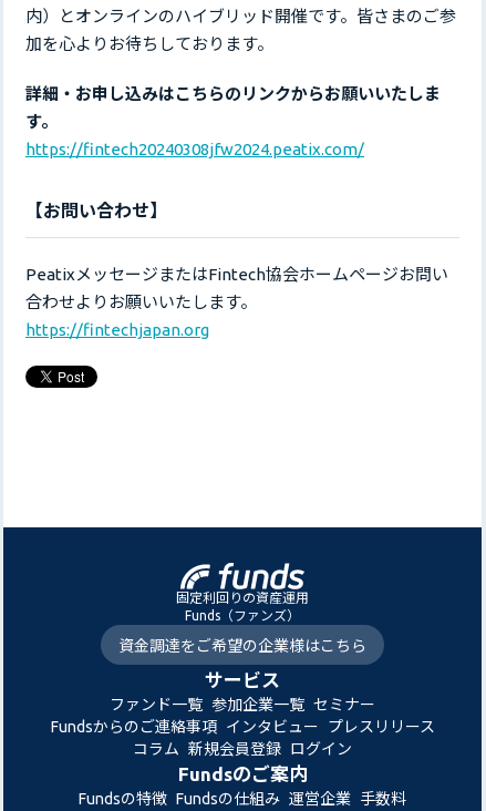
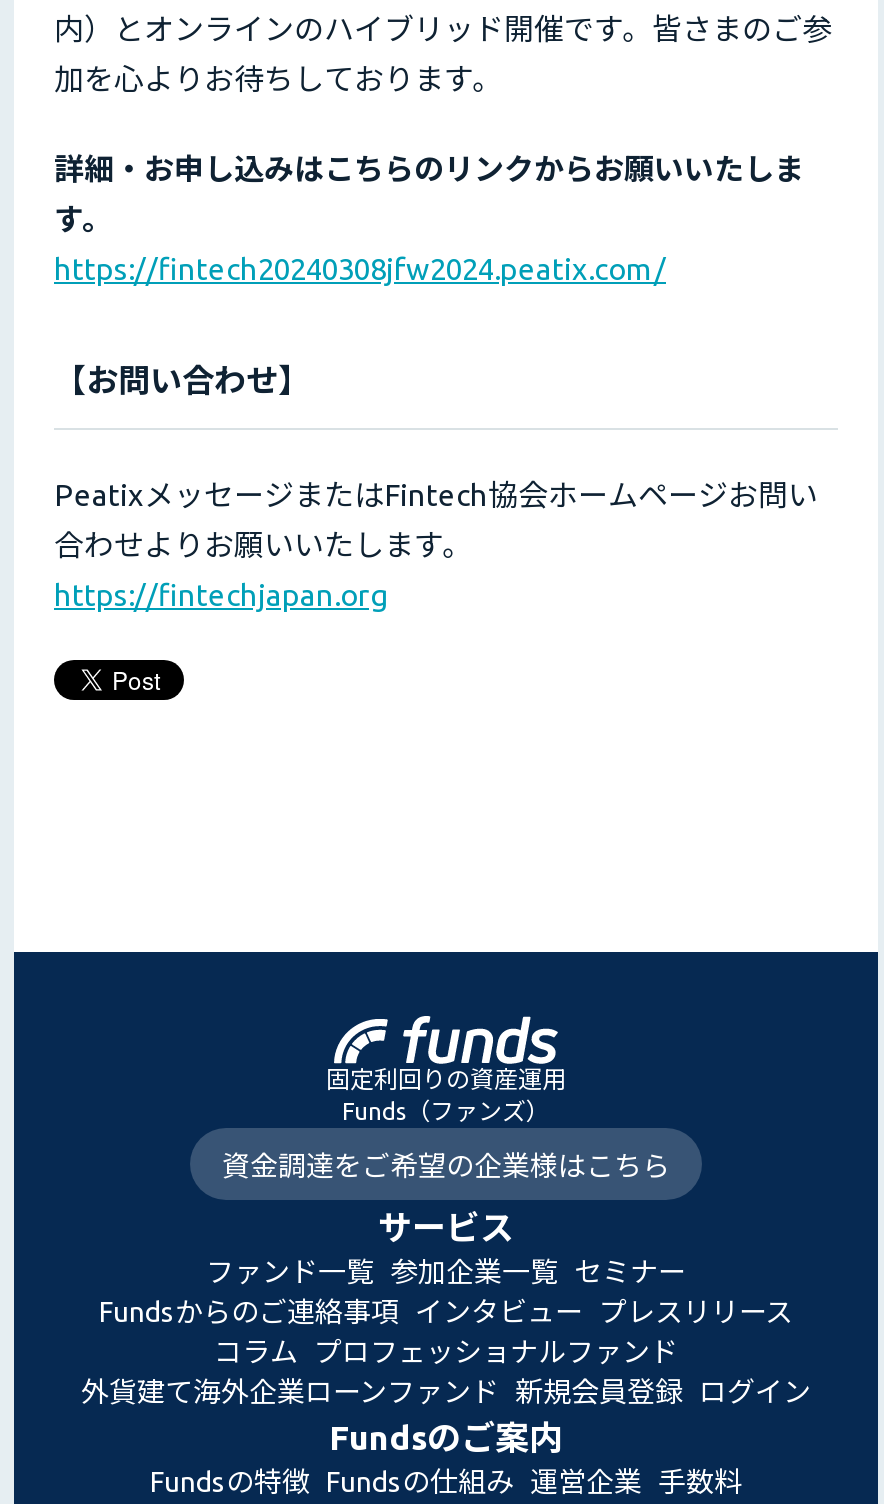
- コラム 新規会員登録 ログイン
+ コラム プロフェッショナルファンド
+ 外貨建て海外企業ローンファンド 新規会員登録 ログイン
